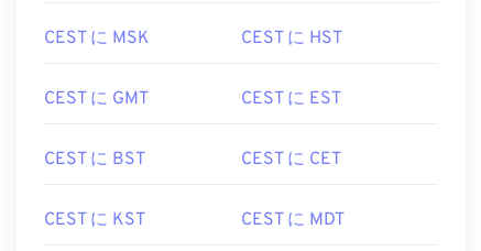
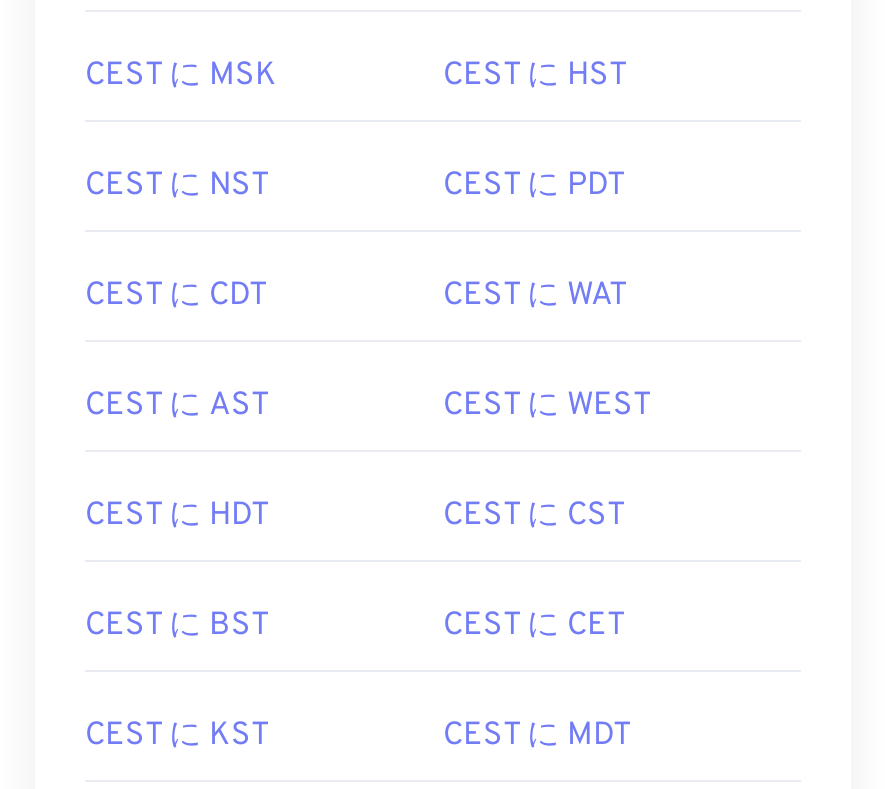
- CEST に GMT
- CEST に EST
+ CEST に NST
+ CEST に PDT
+ CEST に CDT
+ CEST に WAT
+ CEST に AST
+ CEST に WEST
+ CEST に HDT
+ CEST に CST
